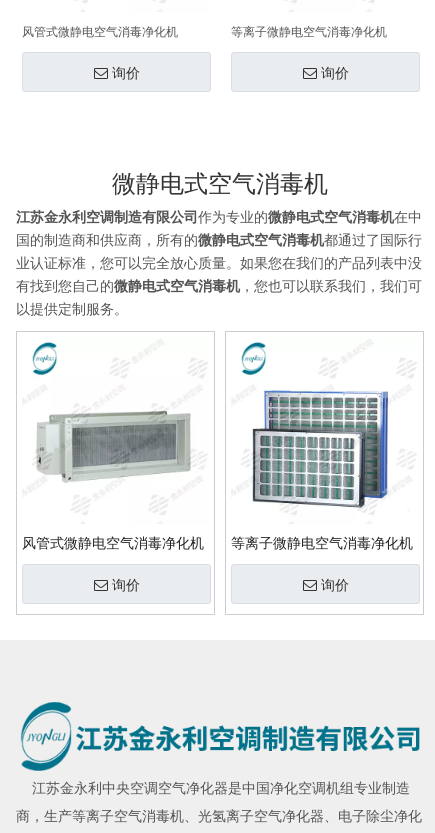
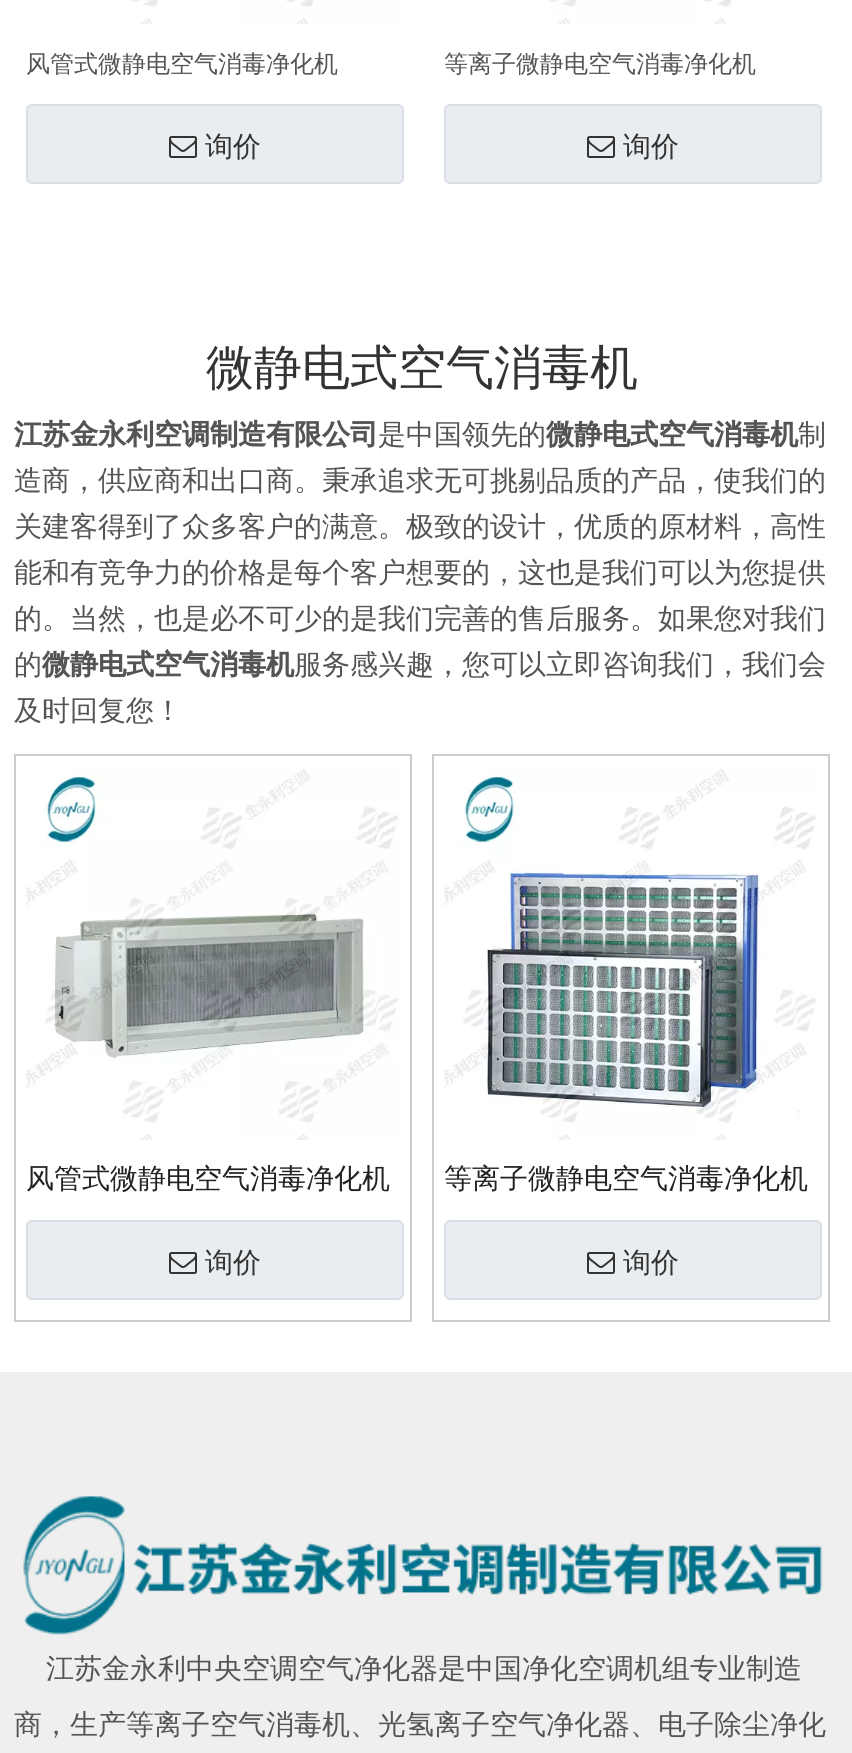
- 江苏金永利空调制造有限公司作为专业的微静电式空气消毒机在中
- 国的制造商和供应商，所有的微静电式空气消毒机都通过了国际行
- 业认证标准，您可以完全放心质量。如果您在我们的产品列表中没
- 有找到您自己的微静电式空气消毒机，您也可以联系我们，我们可
- 以提供定制服务。
+ 江苏金永利空调制造有限公司是中国领先的微静电式空气消毒机制
+ 造商，供应商和出口商。秉承追求无可挑剔品质的产品，使我们的
+ 关建客得到了众多客户的满意。极致的设计，优质的原材料，高性
+ 能和有竞争力的价格是每个客户想要的，这也是我们可以为您提供
+ 的。当然，也是必不可少的是我们完善的售后服务。如果您对我们
+ 的微静电式空气消毒机服务感兴趣，您可以立即咨询我们，我们会
+ 及时回复您！
